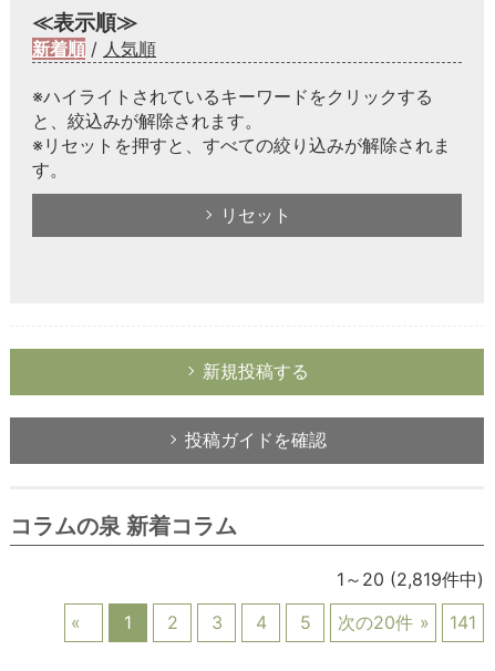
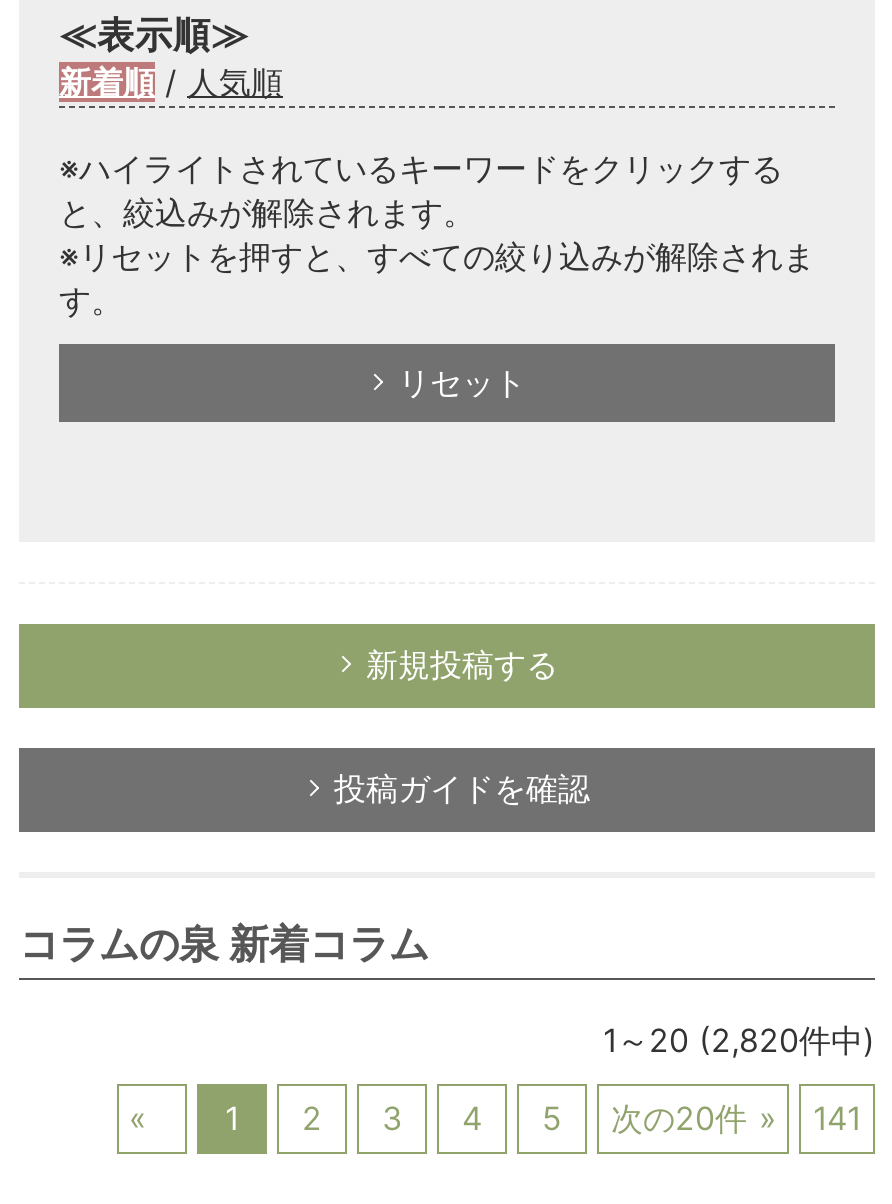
- 1～20 (2,819件中)
+ 1～20 (2,820件中)
